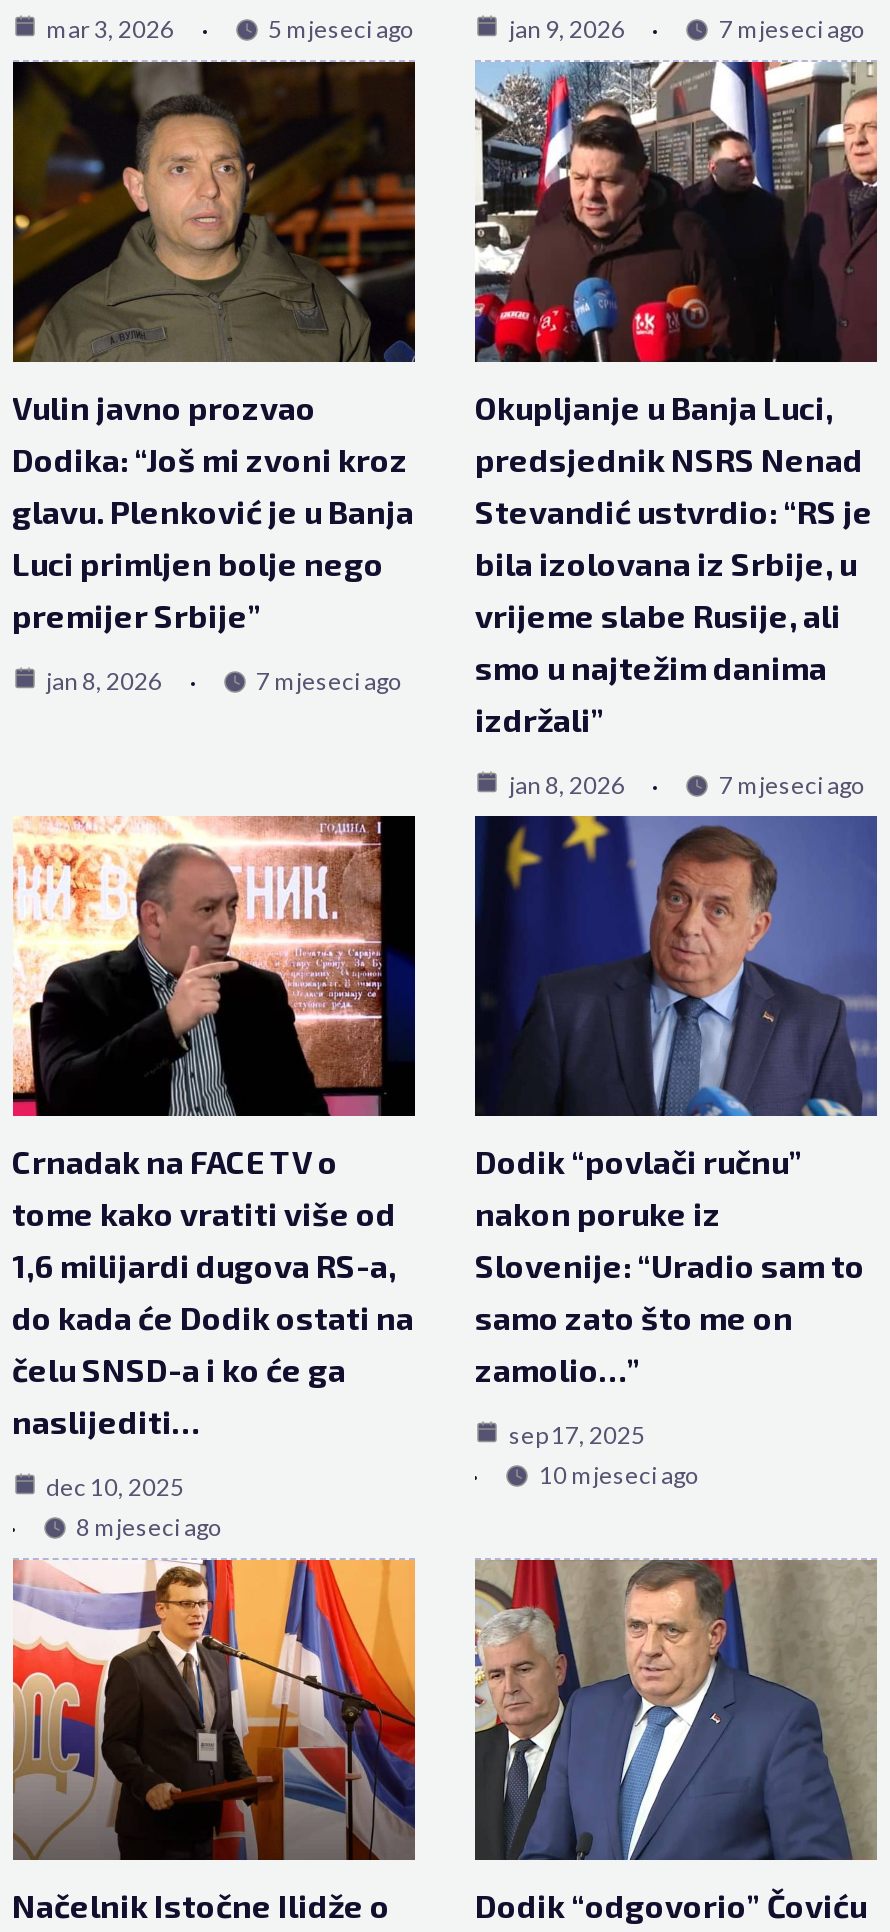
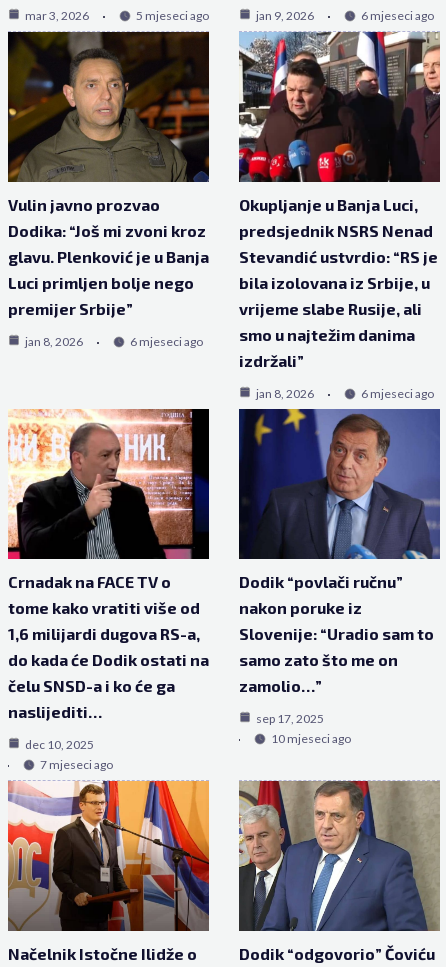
- 7 mjeseci ago
+ 6 mjeseci ago

- 7 mjeseci ago
+ 6 mjeseci ago

- 7 mjeseci ago
+ 6 mjeseci ago

- 8 mjeseci ago
+ 7 mjeseci ago
